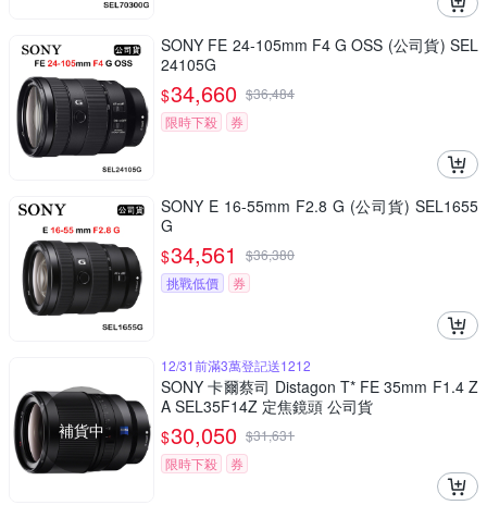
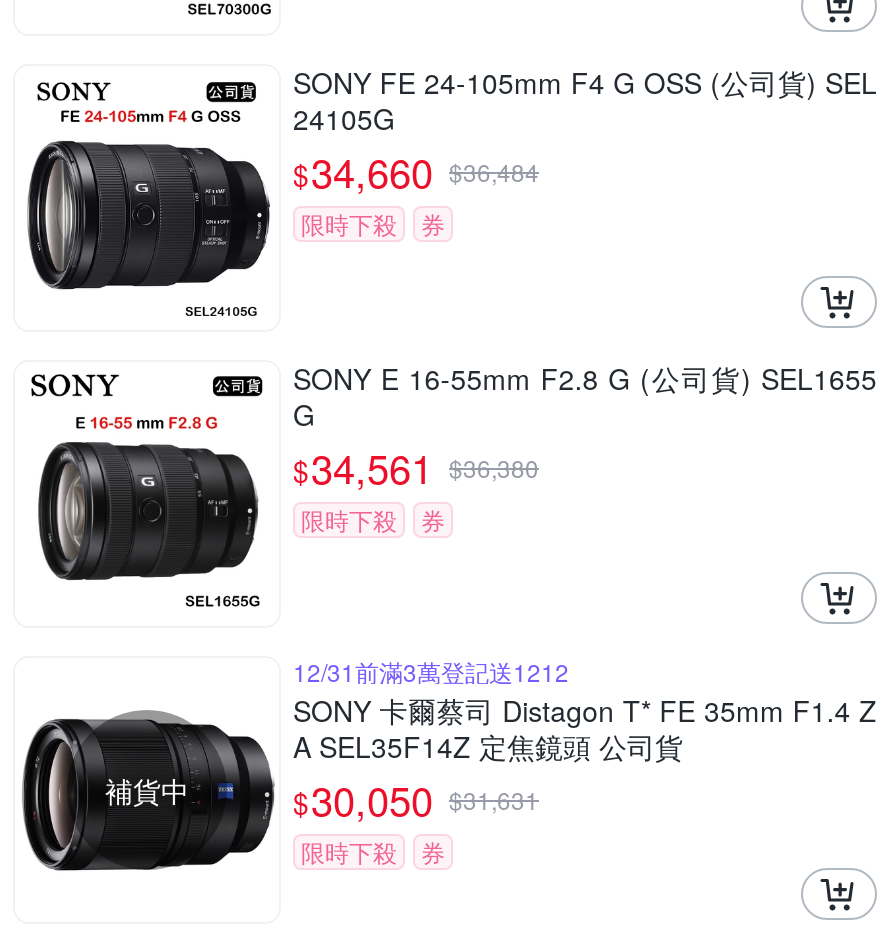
- 挑戰低價
+ 限時下殺
